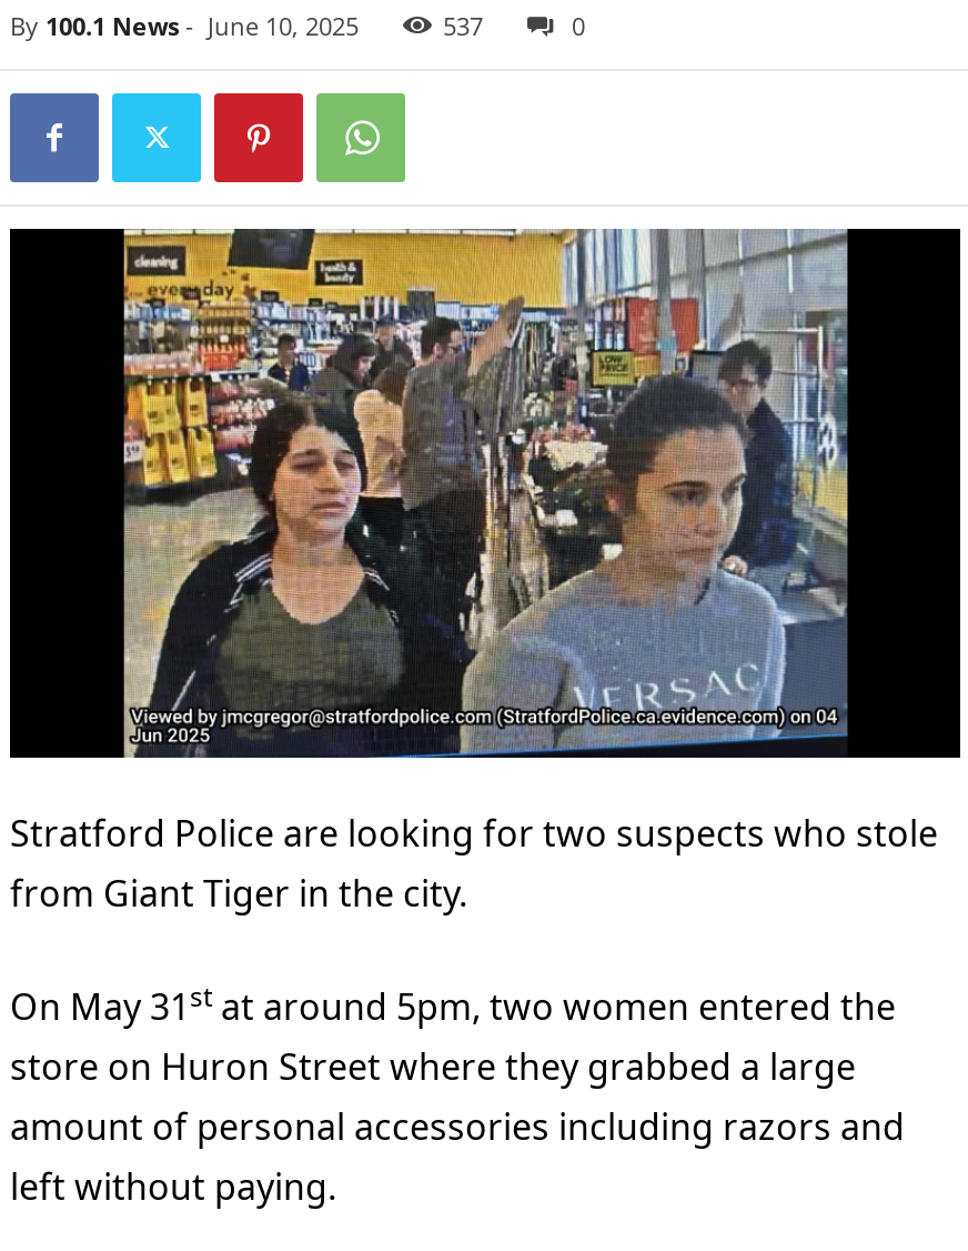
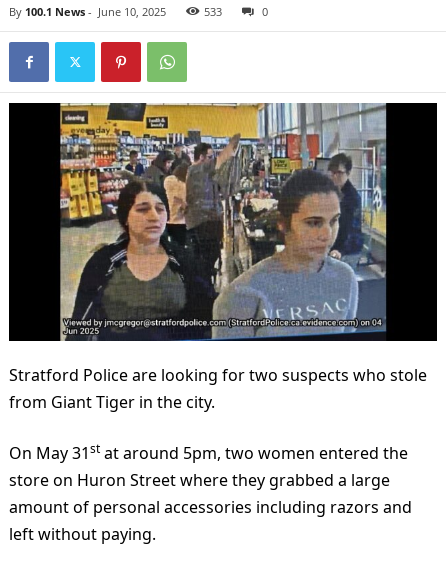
- 537
+ 533
